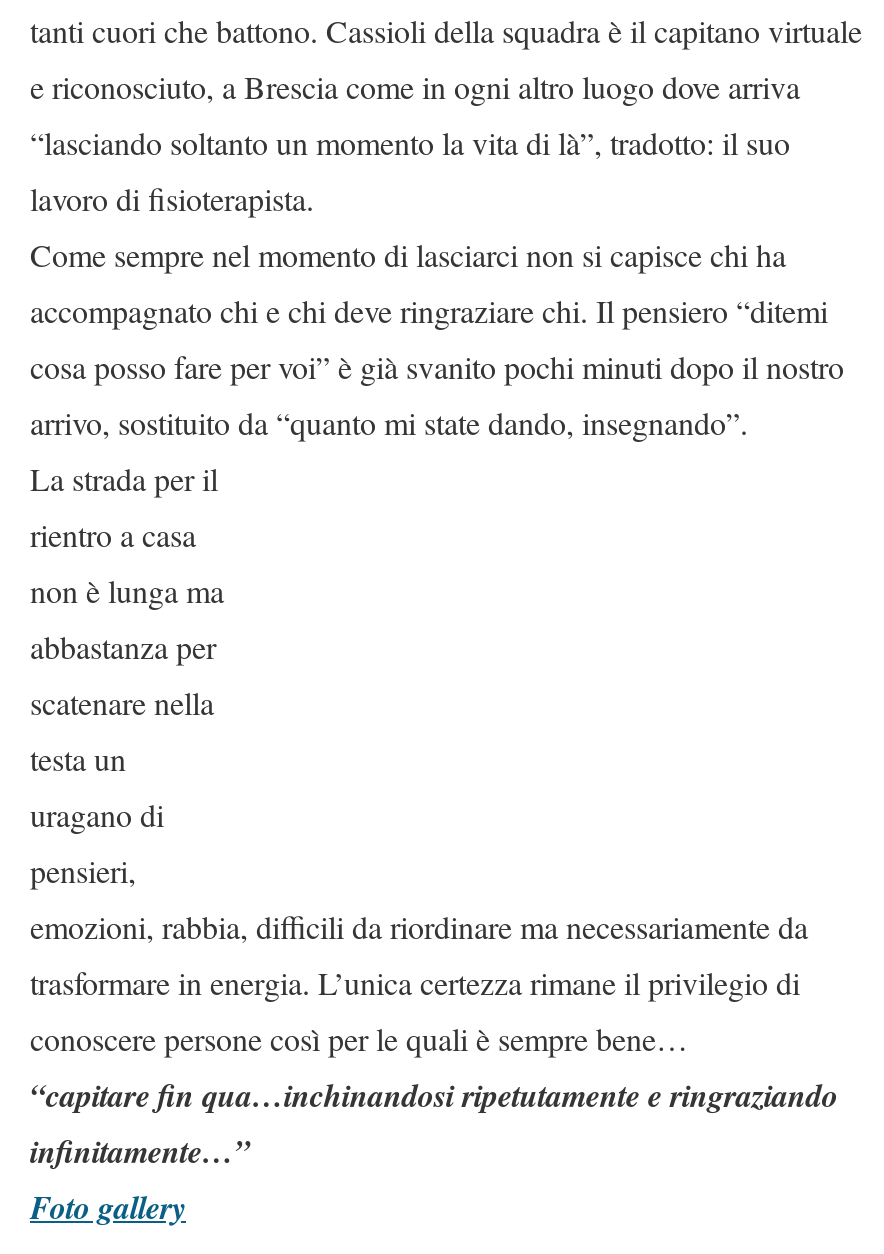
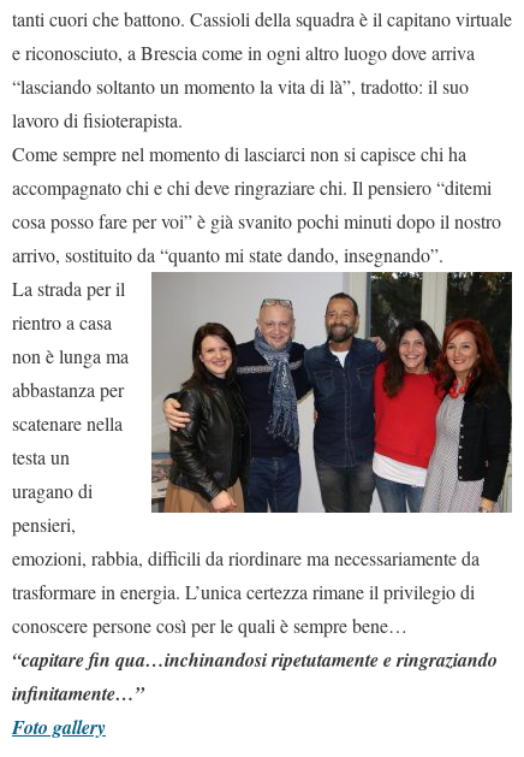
+ [image]
